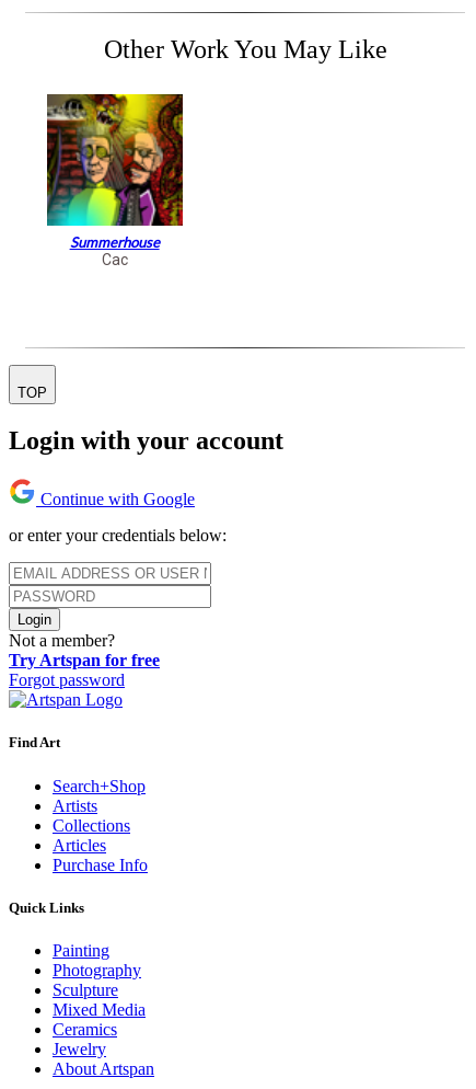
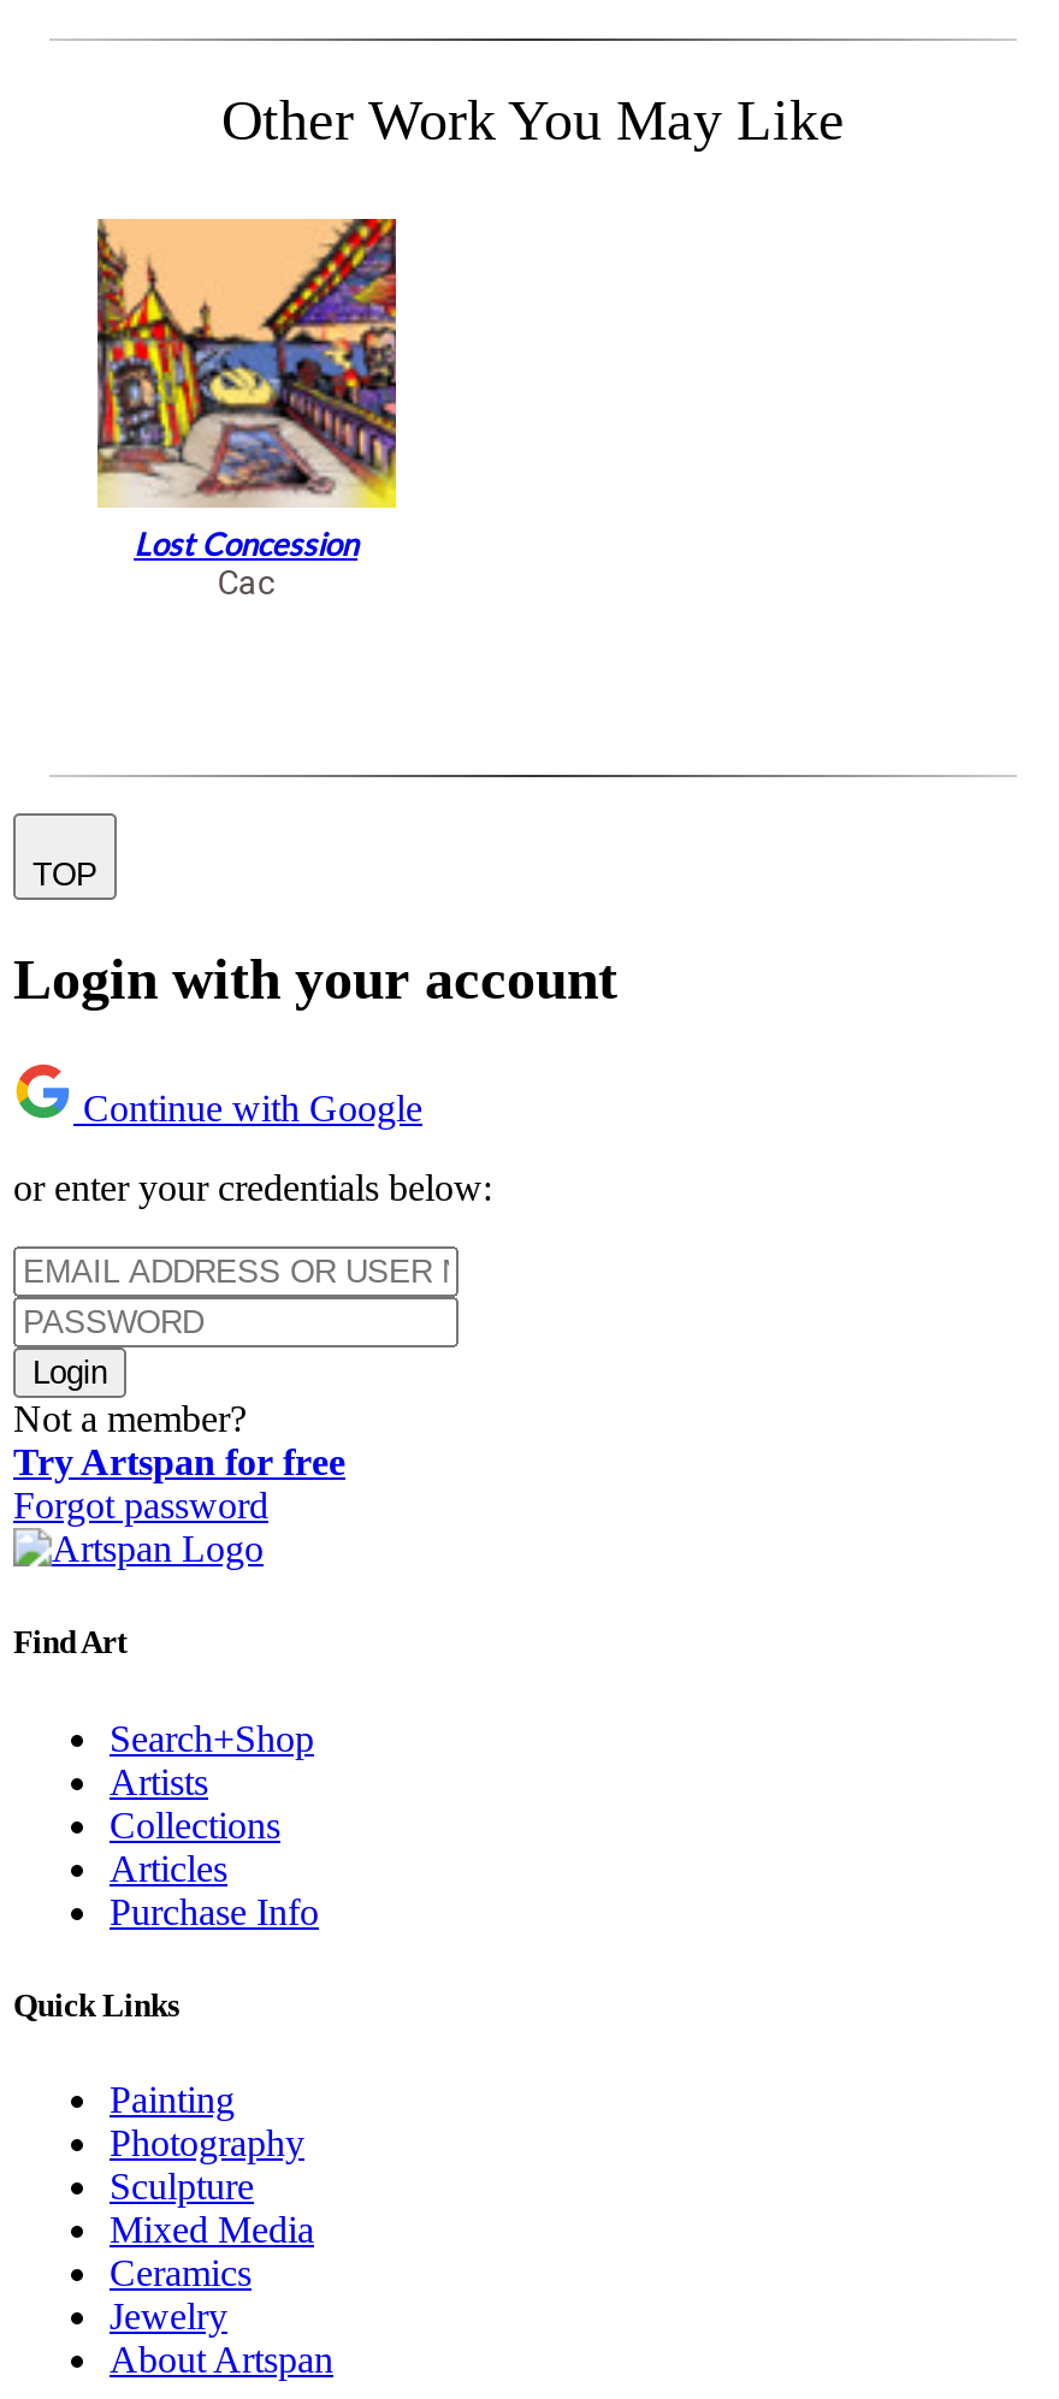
- [image]
- Summerhouse
+ [image]
+ Lost Concession
